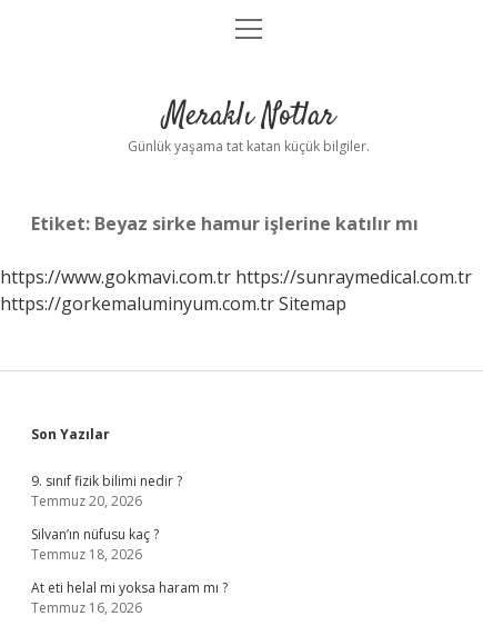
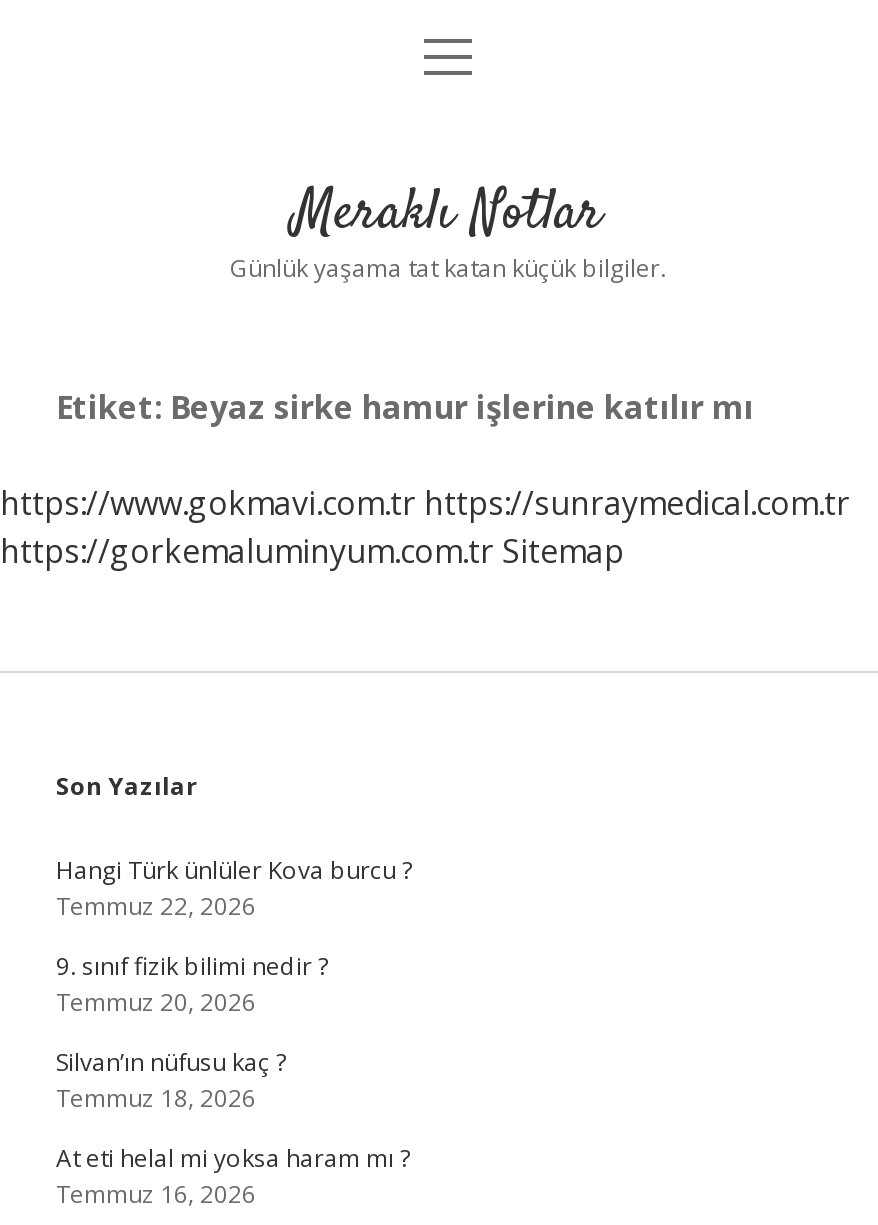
+ Hangi Türk ünlüler Kova burcu ?
+ Temmuz 22, 2026
